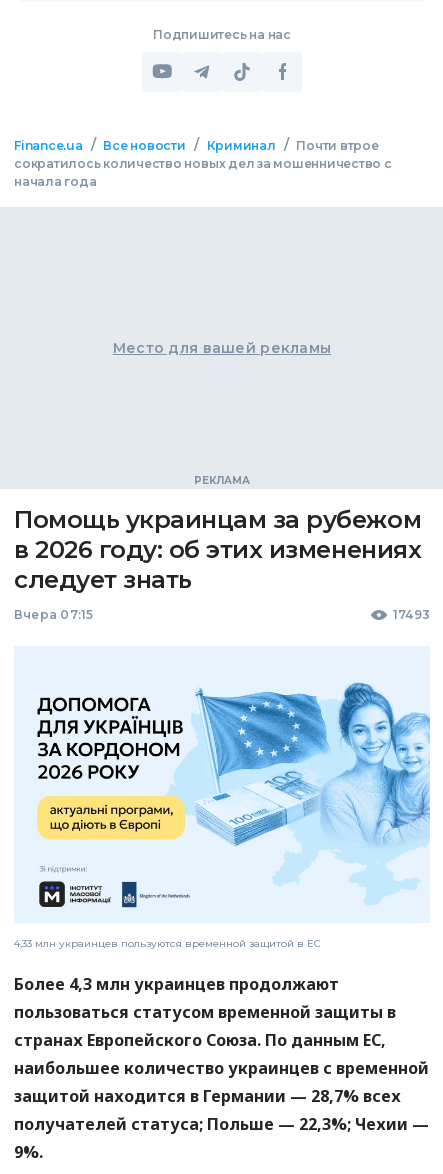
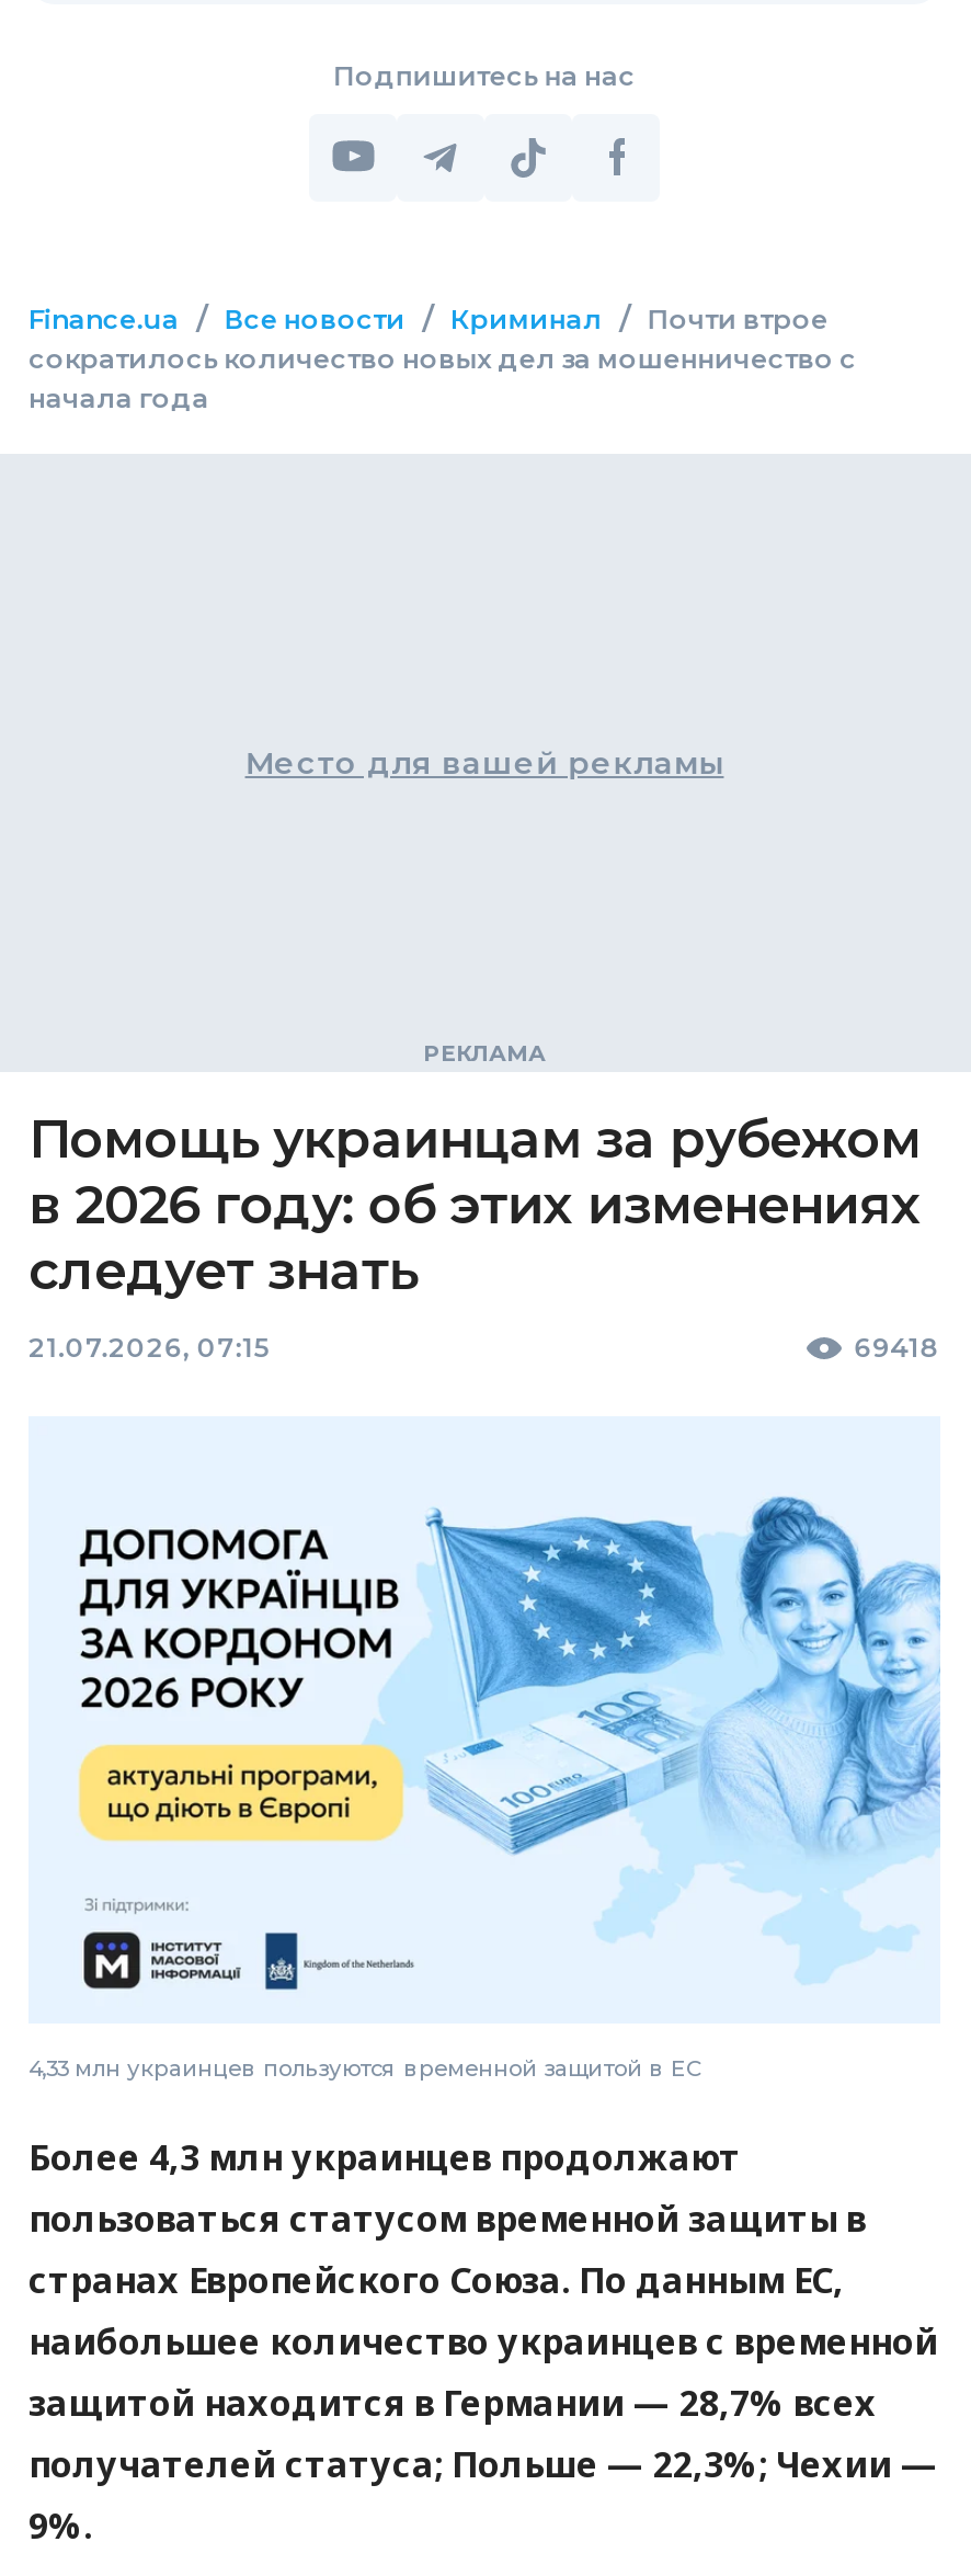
- Вчера 07:15
- 17493
+ 21.07.2026, 07:15
+ 69418
